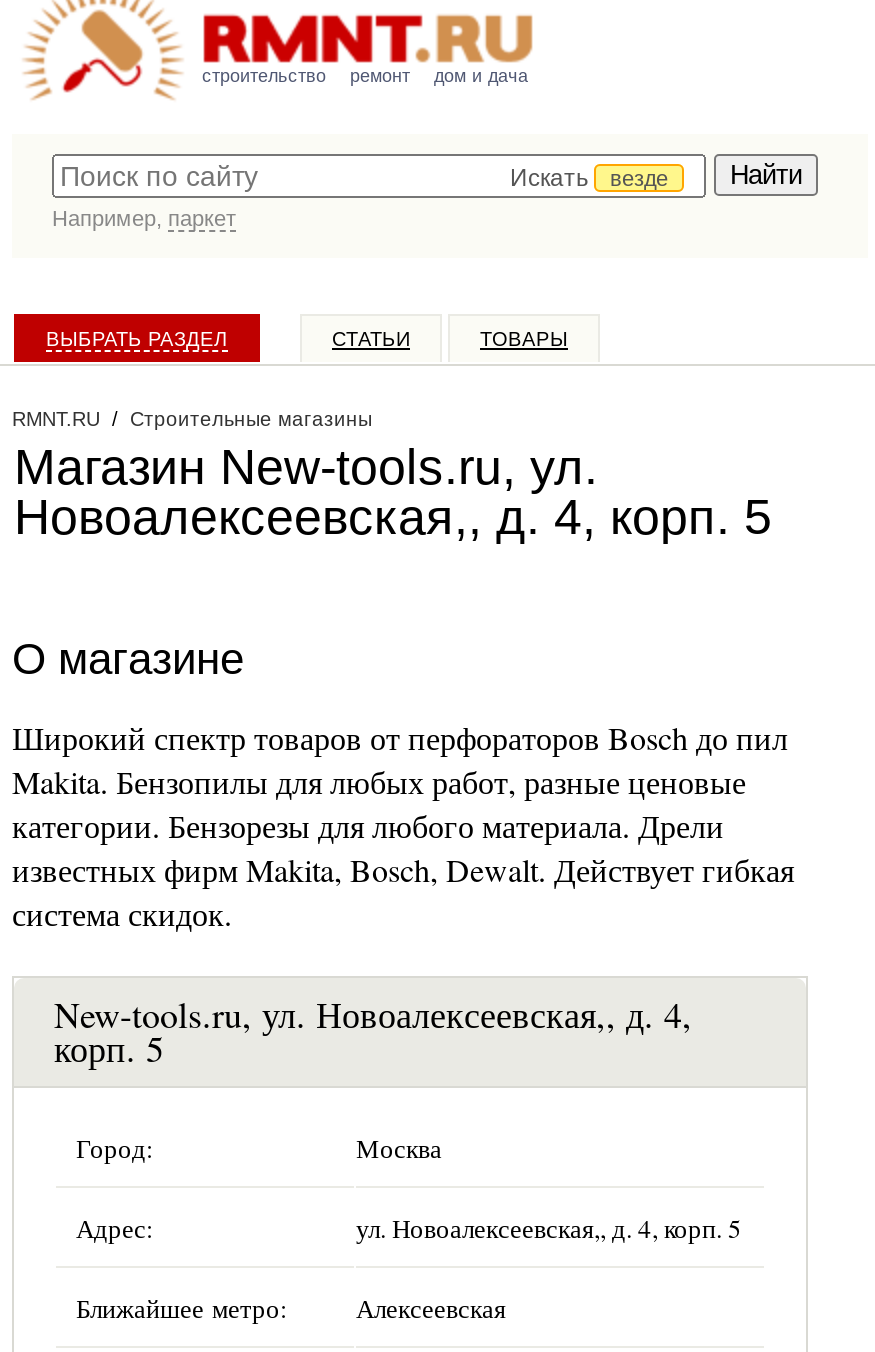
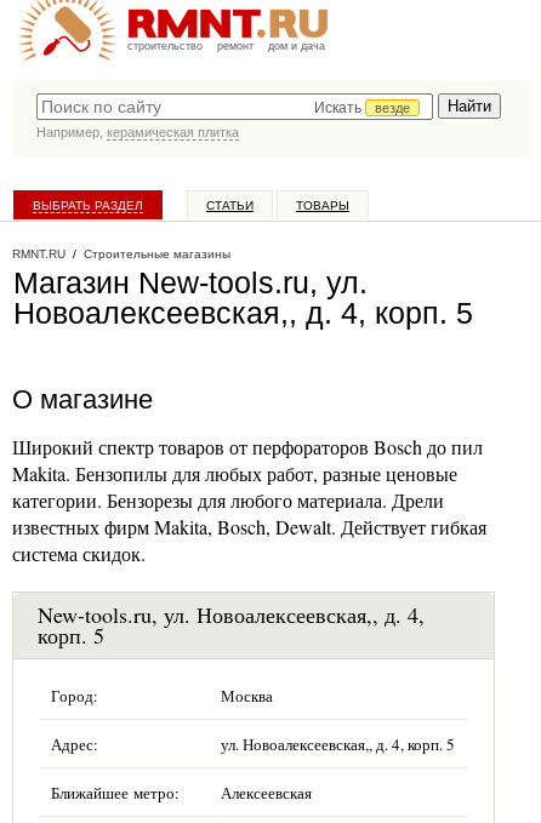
- Например, паркет
+ Например, керамическая плитка
